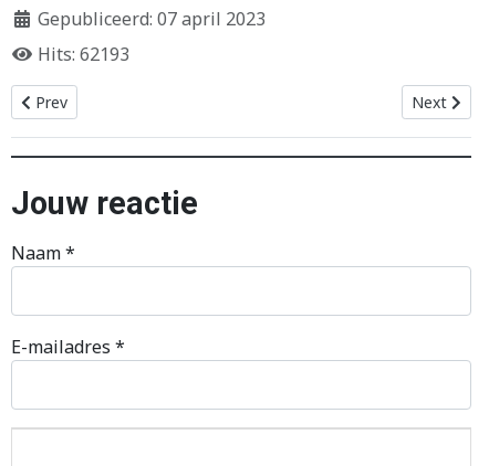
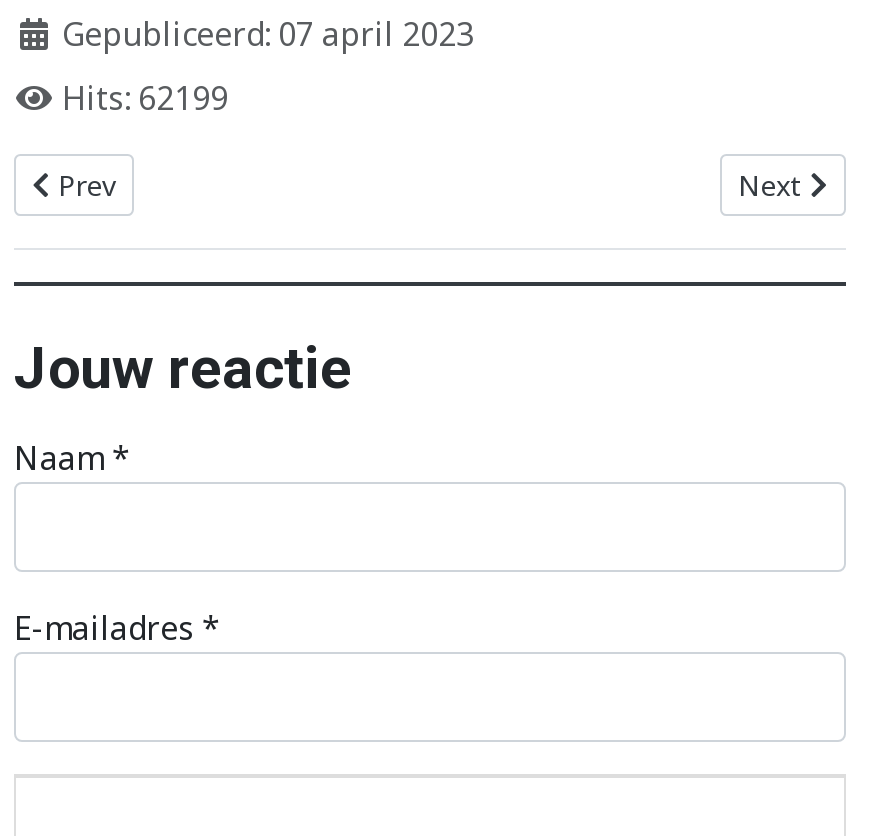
- Hits: 62193
+ Hits: 62199
